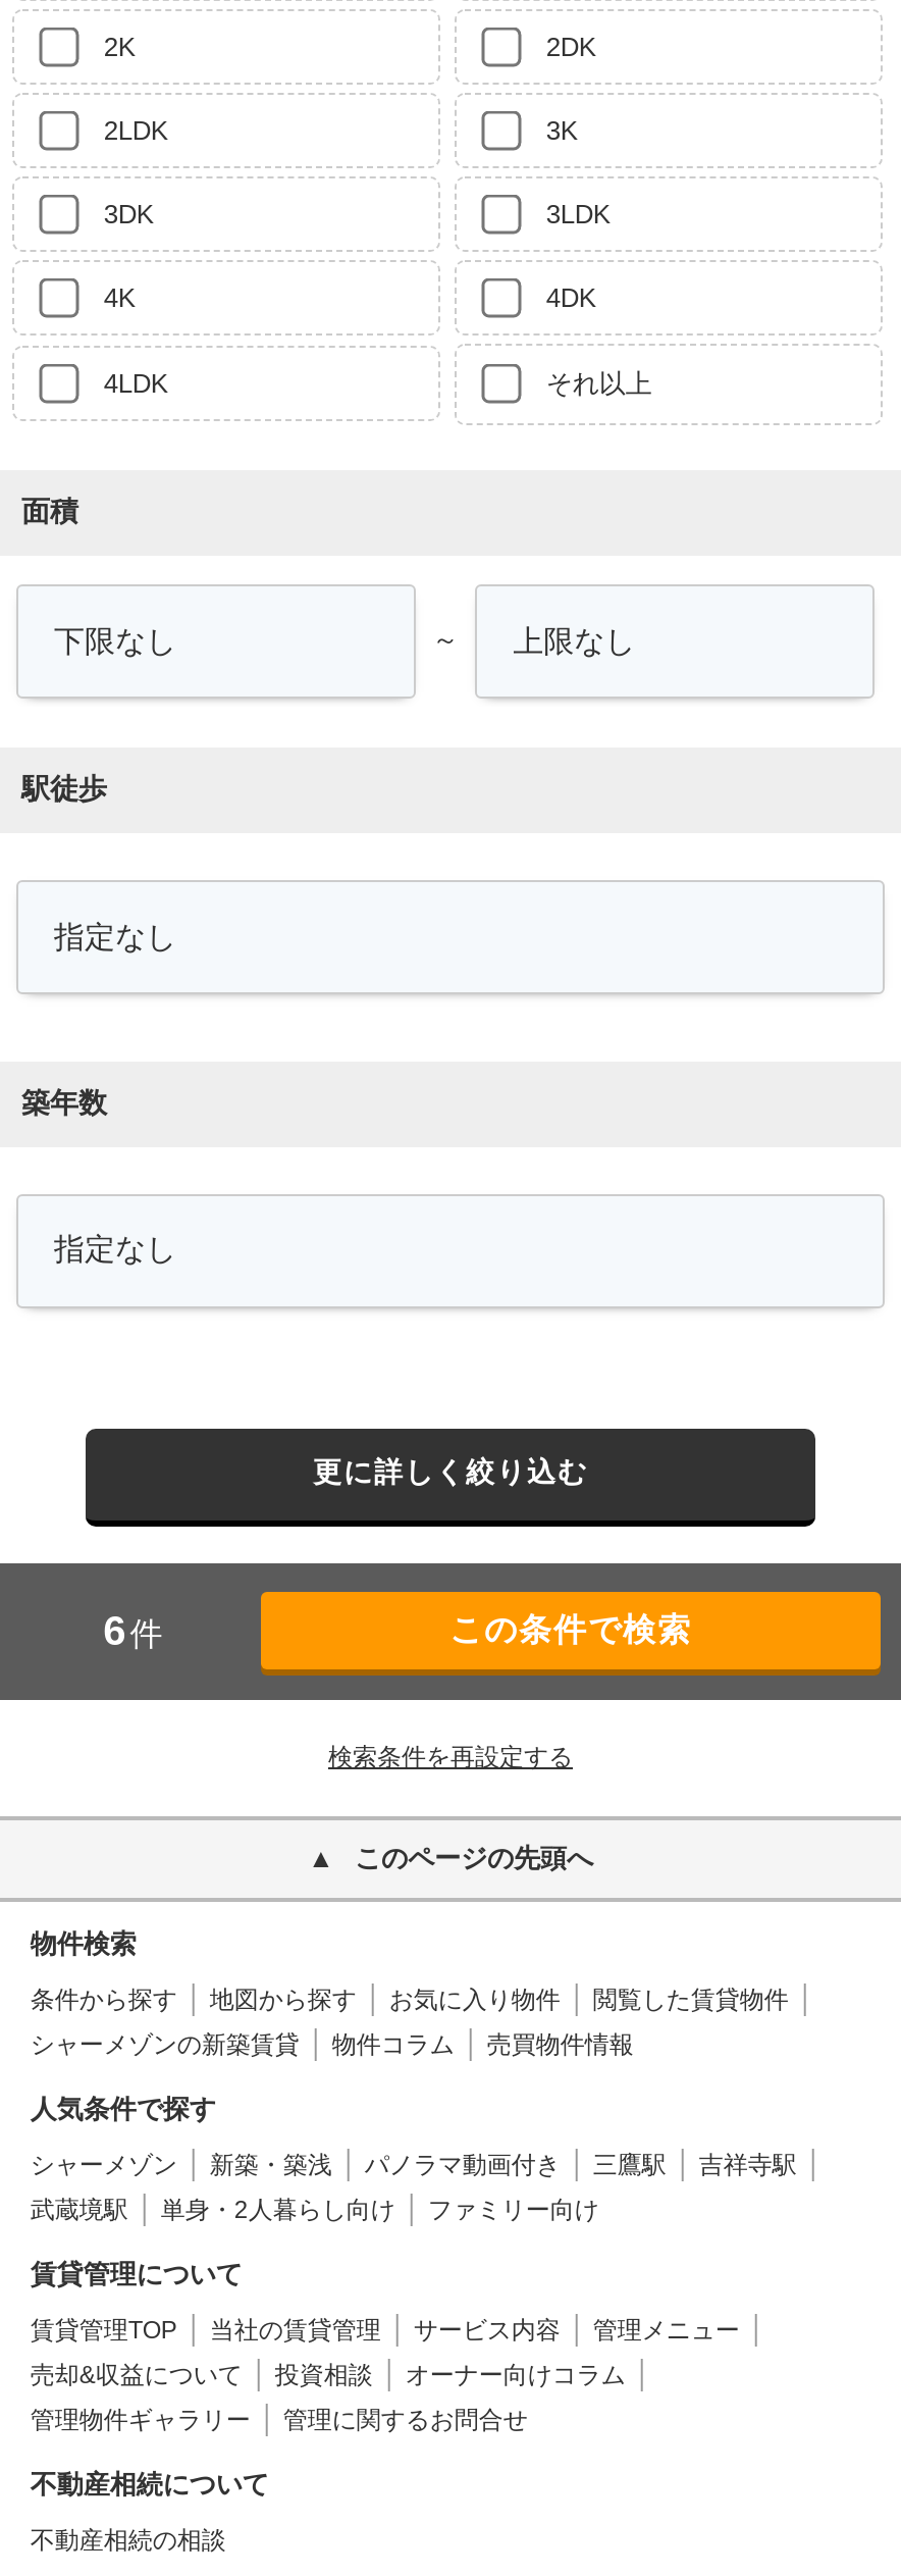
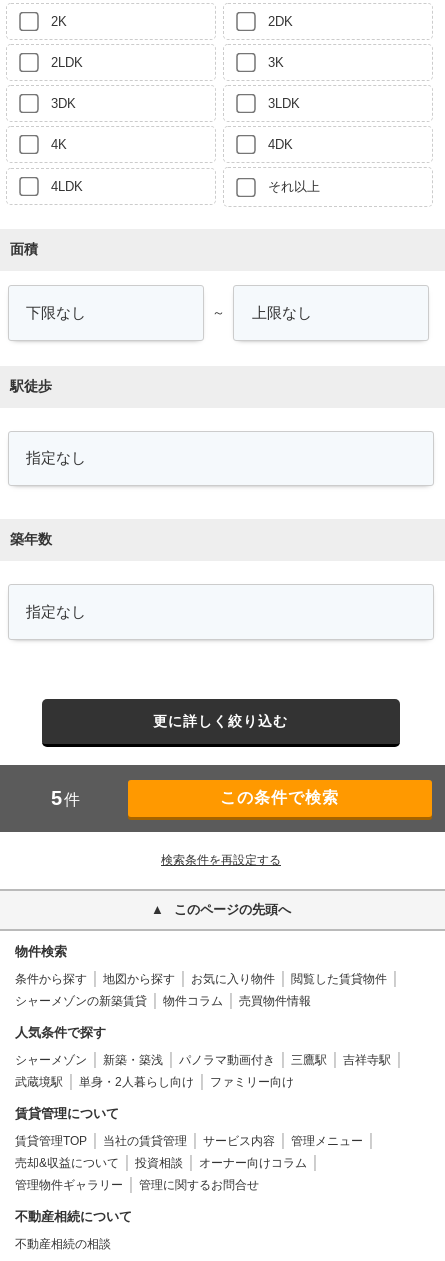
- 6 件
+ 5 件
